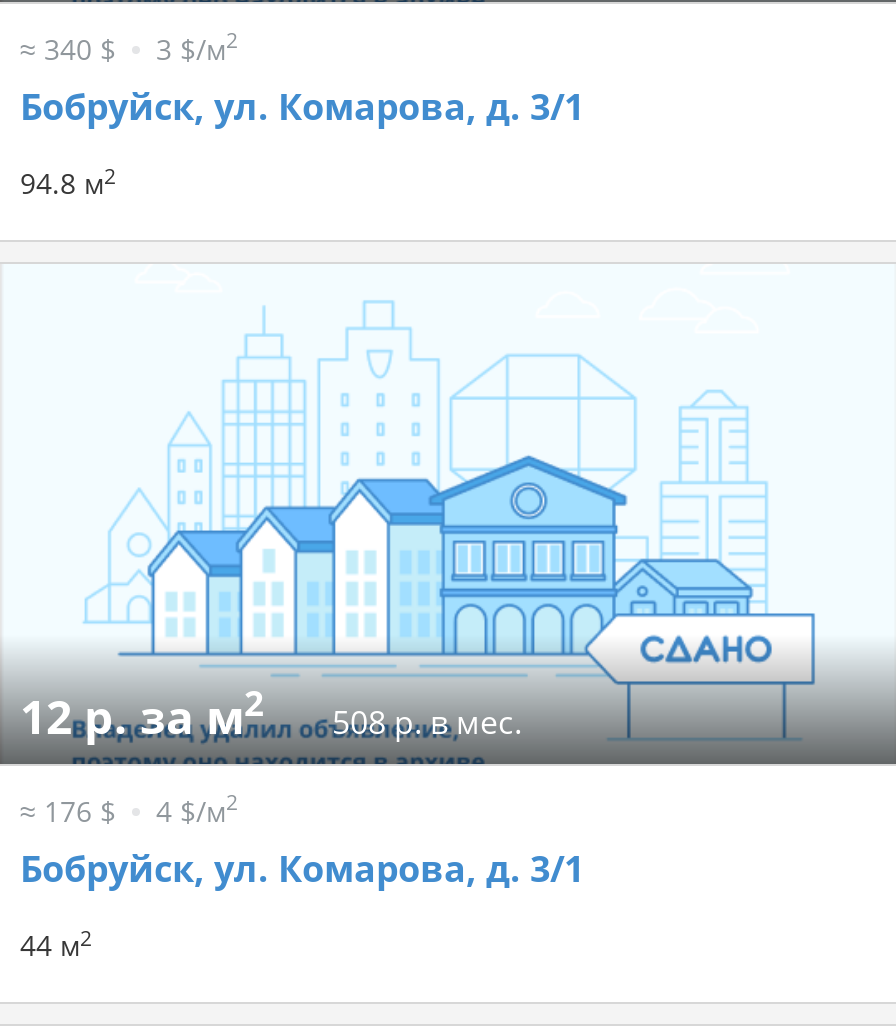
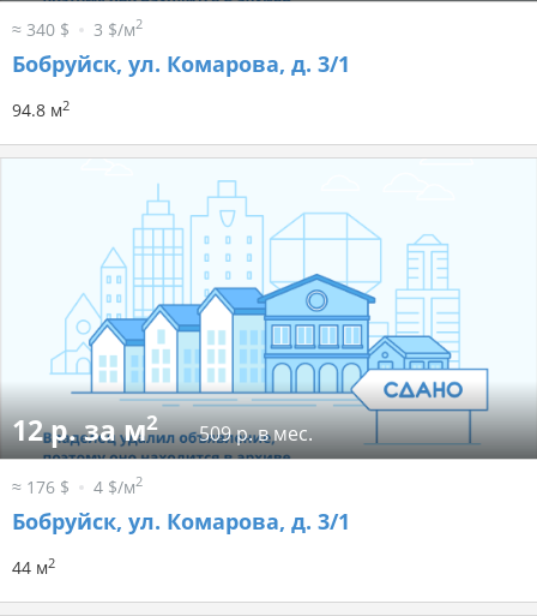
- 508 р. в мес.
+ 509 р. в мес.
